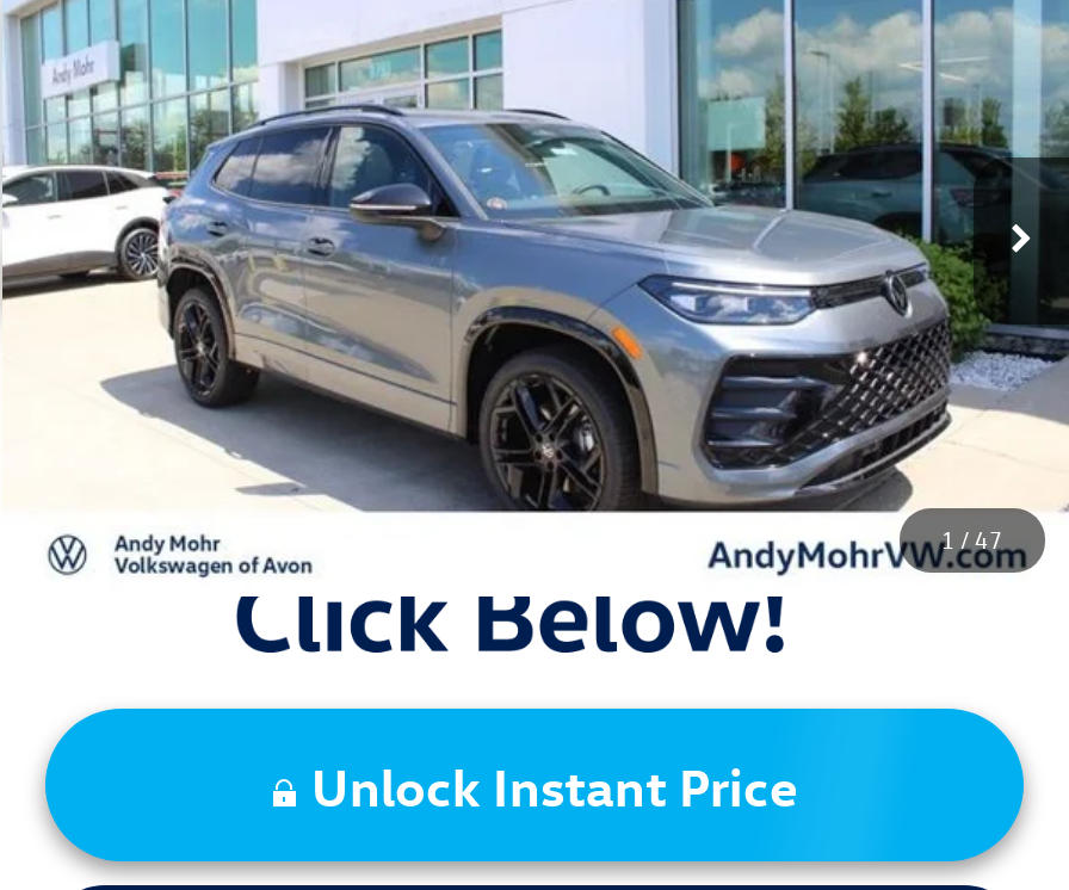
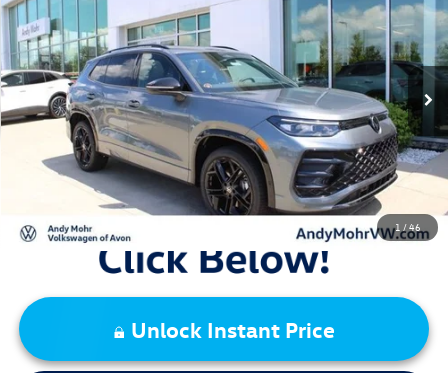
- 1 / 47
+ 1 / 46
